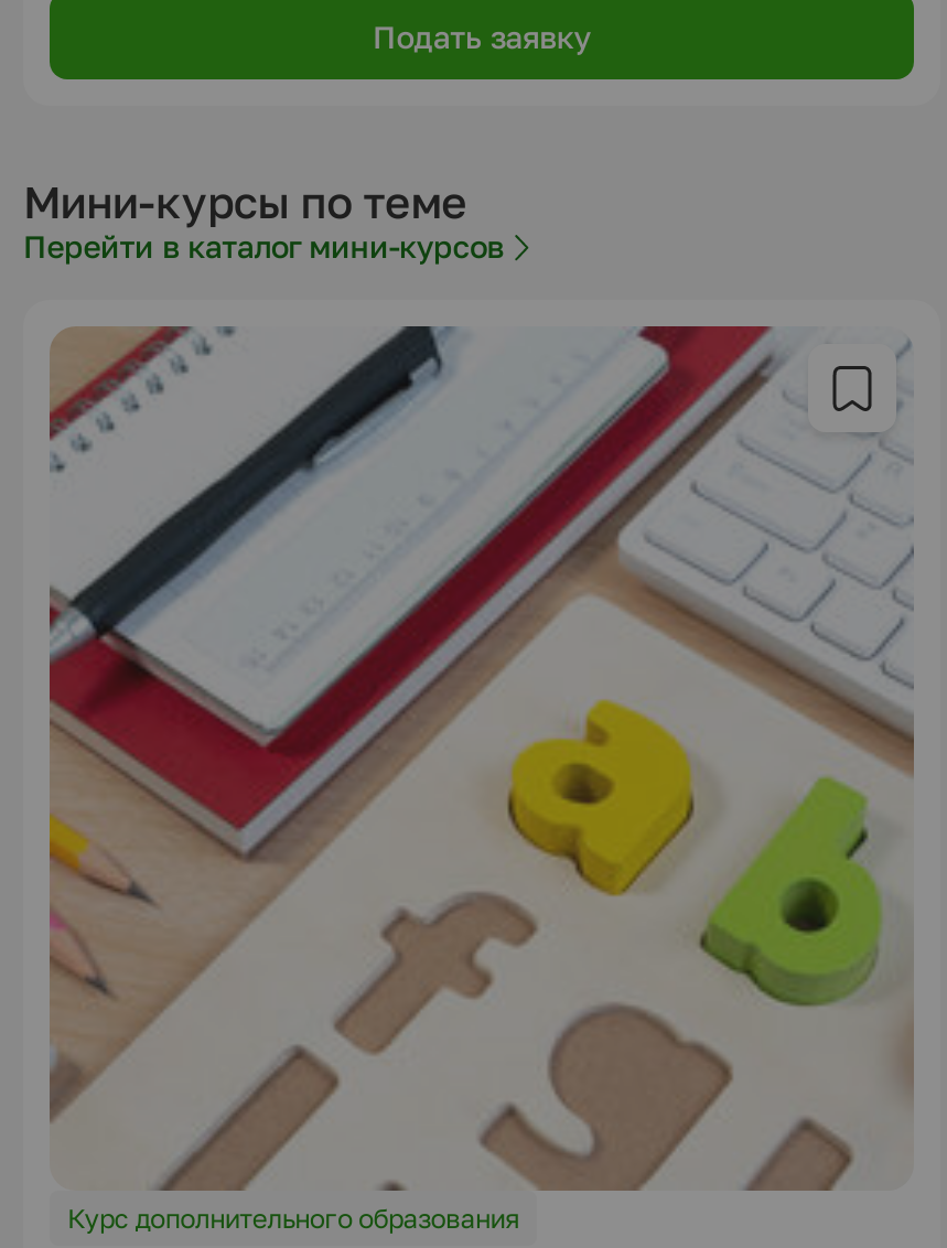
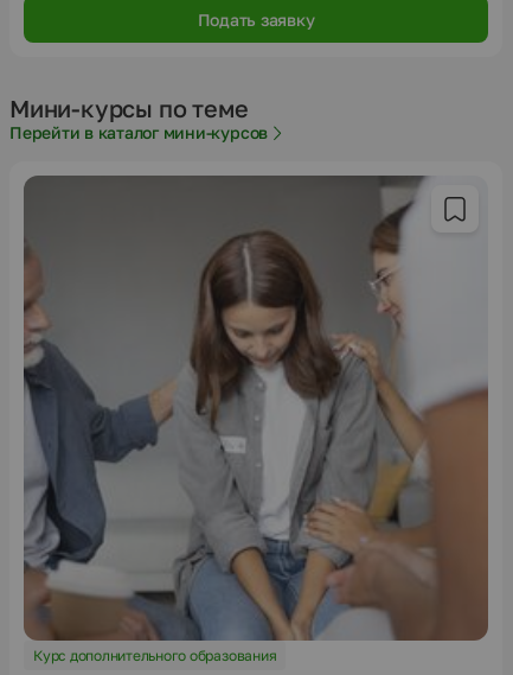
- [image]
+ [image]
